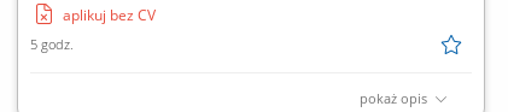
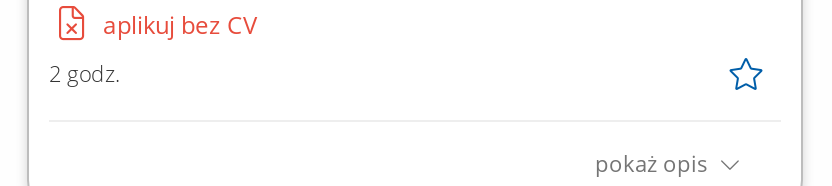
- 5 godz.
+ 2 godz.
